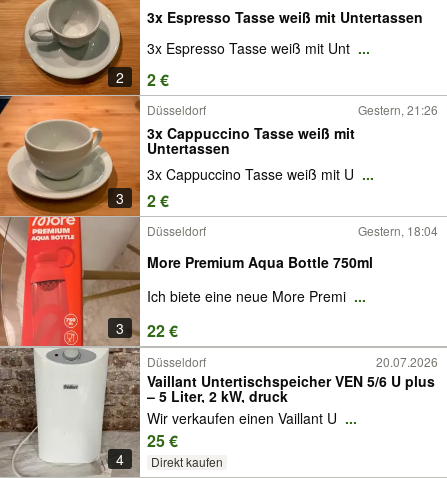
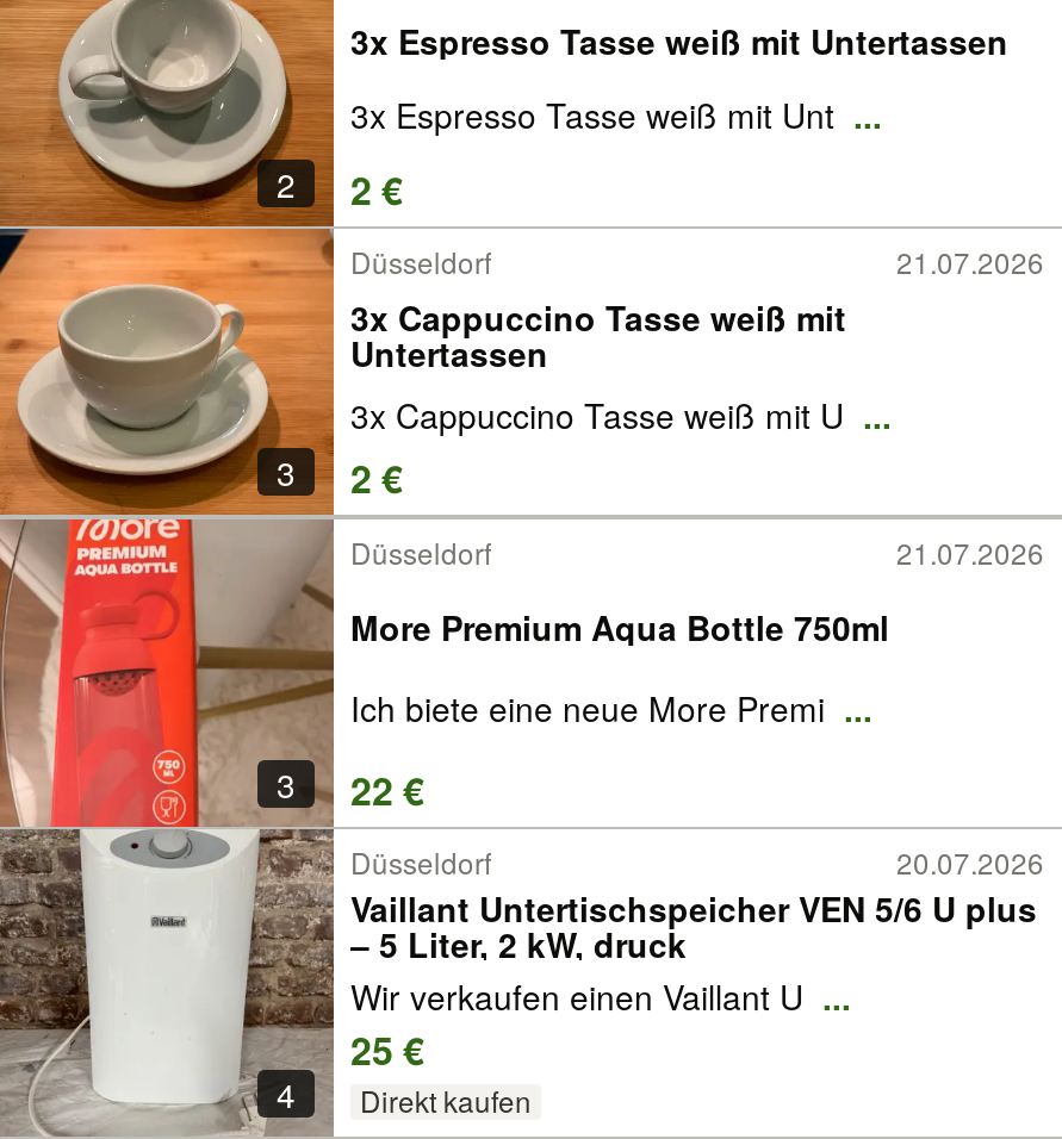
- Gestern, 21:26
+ 21.07.2026

- Gestern, 18:04
+ 21.07.2026
